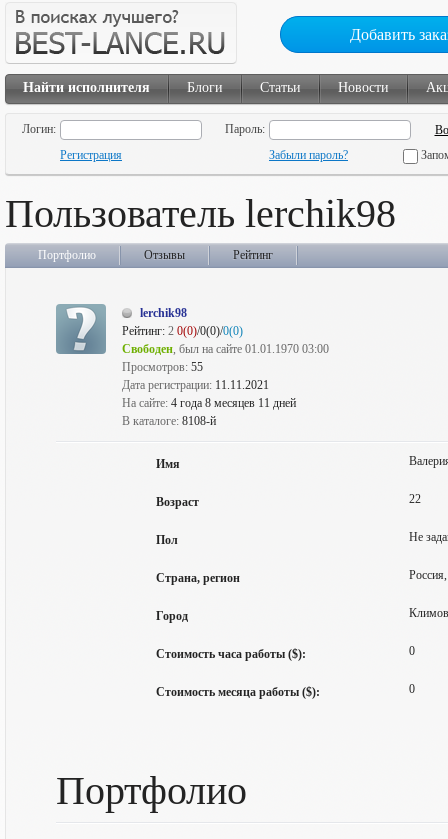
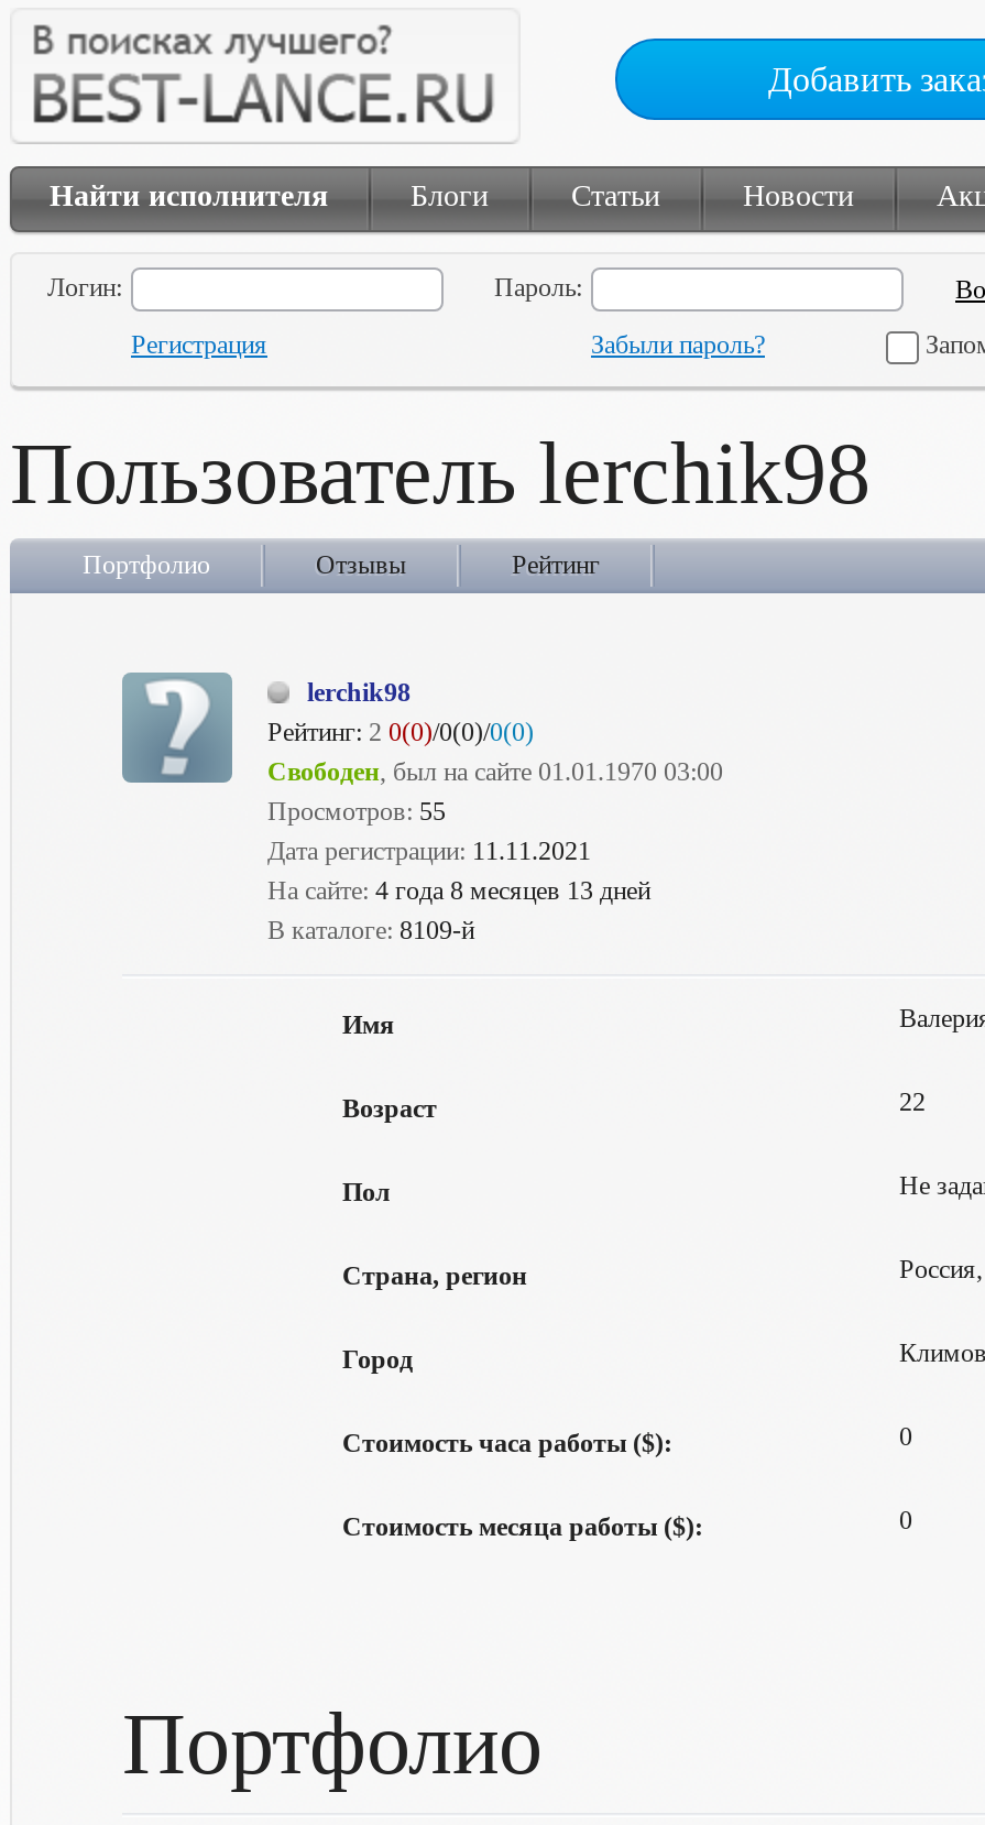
- На сайте: 4 года 8 месяцев 11 дней
+ На сайте: 4 года 8 месяцев 13 дней

- В каталоге: 8108-й
+ В каталоге: 8109-й
